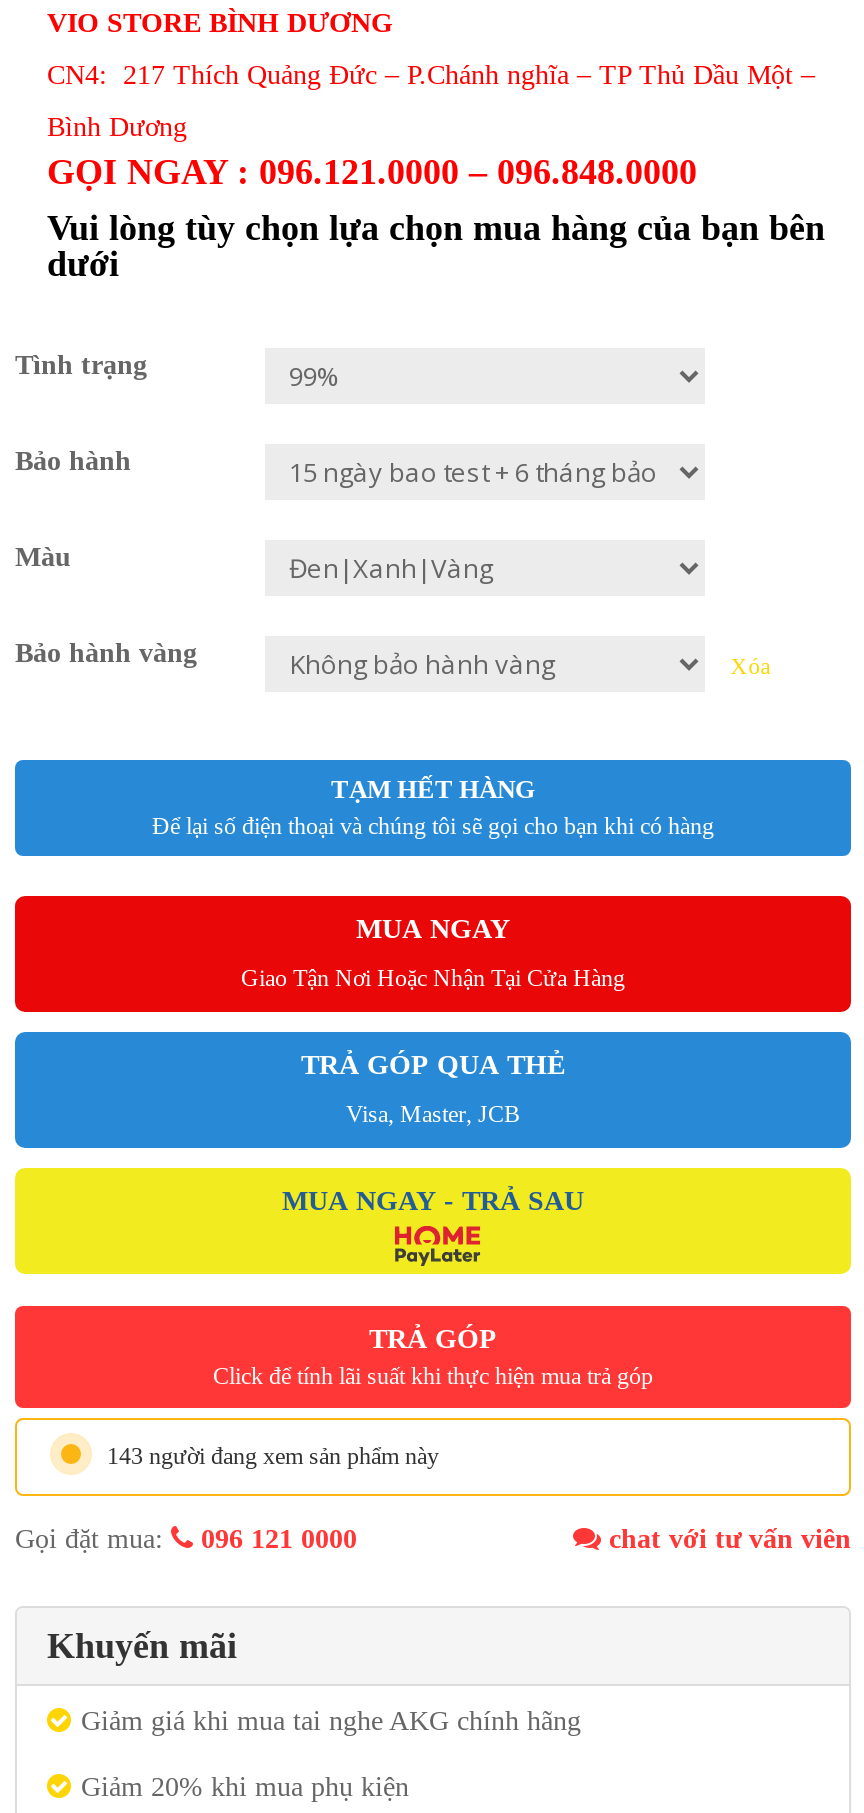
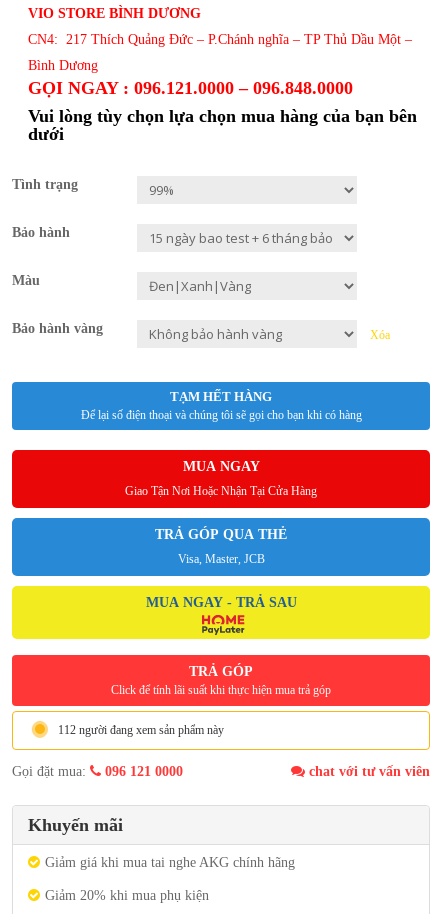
- 143 người đang xem sản phẩm này
+ 112 người đang xem sản phẩm này
